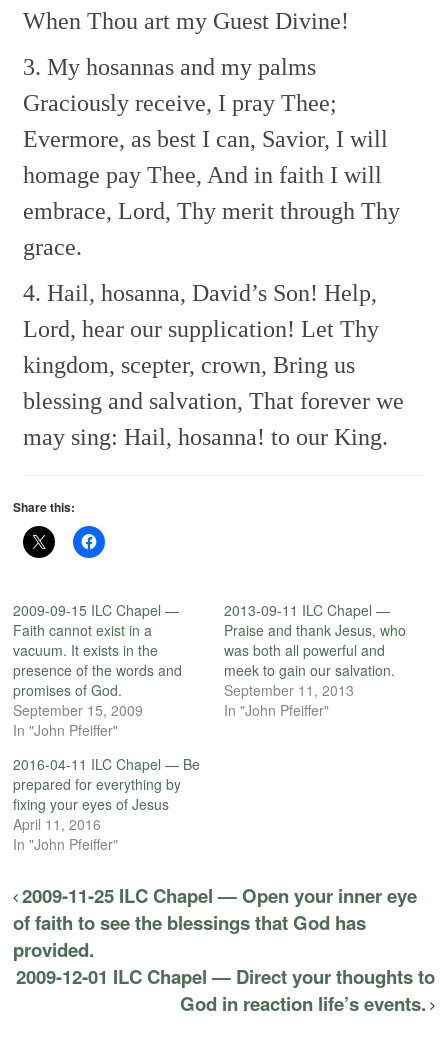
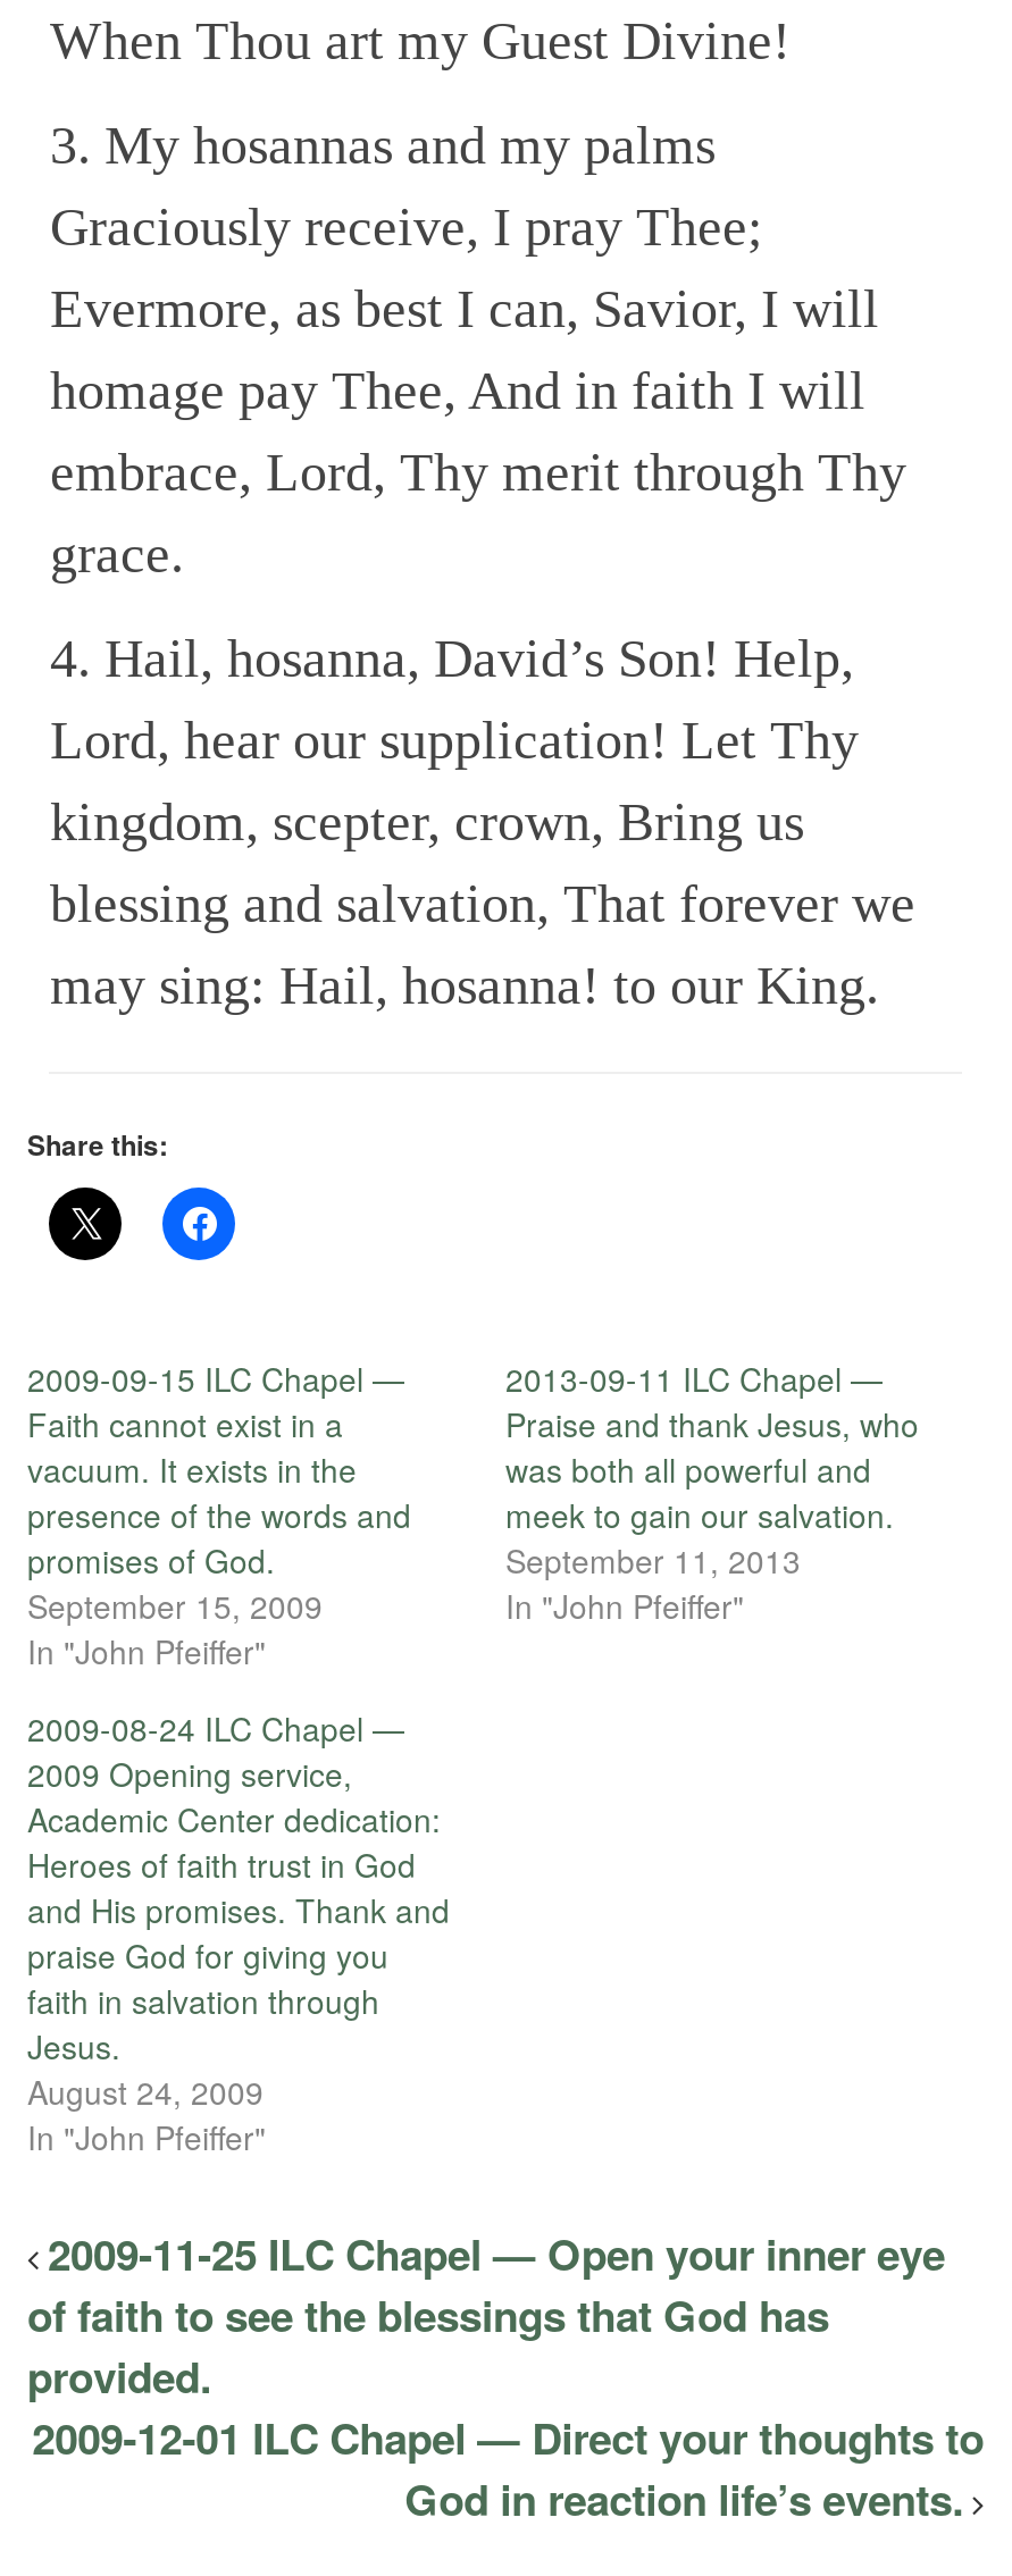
- 2016-04-11 ILC Chapel — Be
- prepared for everything by
- fixing your eyes of Jesus
- April 11, 2016
+ 2009-08-24 ILC Chapel —
+ 2009 Opening service,
+ Academic Center dedication:
+ Heroes of faith trust in God
+ and His promises. Thank and
+ praise God for giving you
+ faith in salvation through
+ Jesus.
+ August 24, 2009
